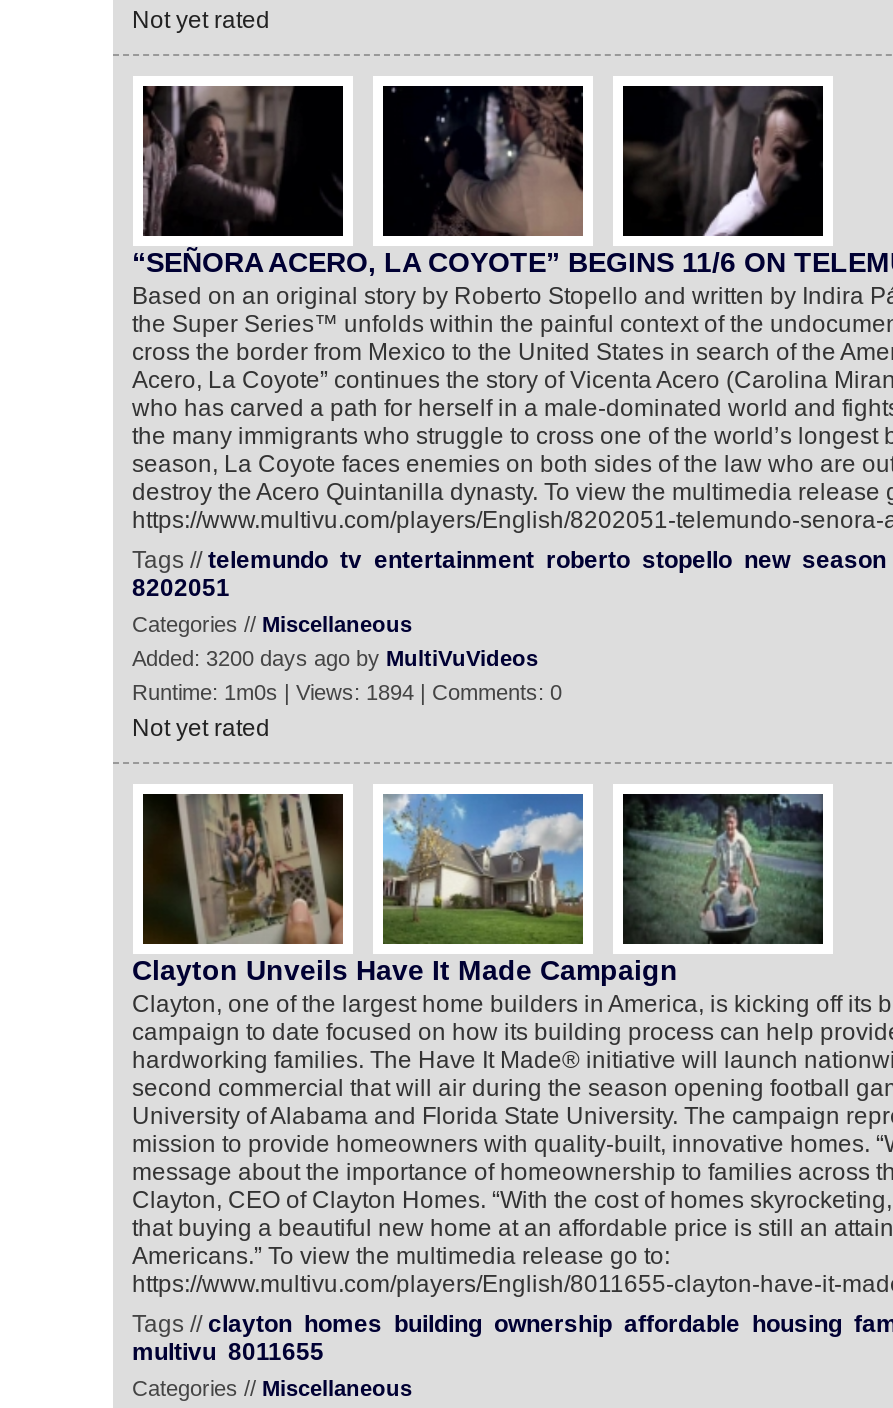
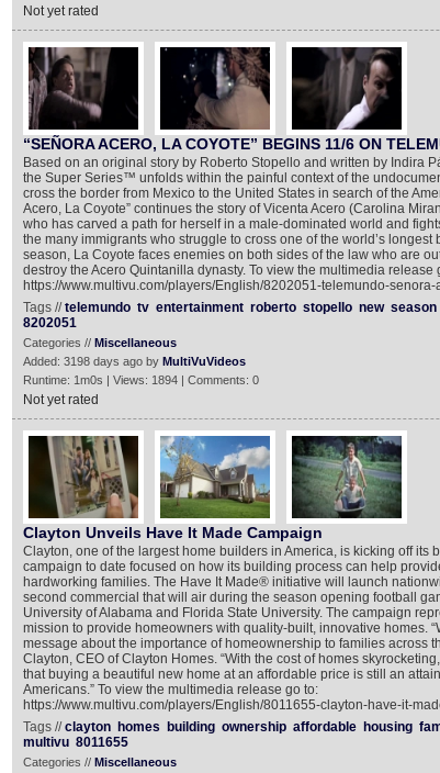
- Added: 3200 days ago by MultiVuVideos
+ Added: 3198 days ago by MultiVuVideos
